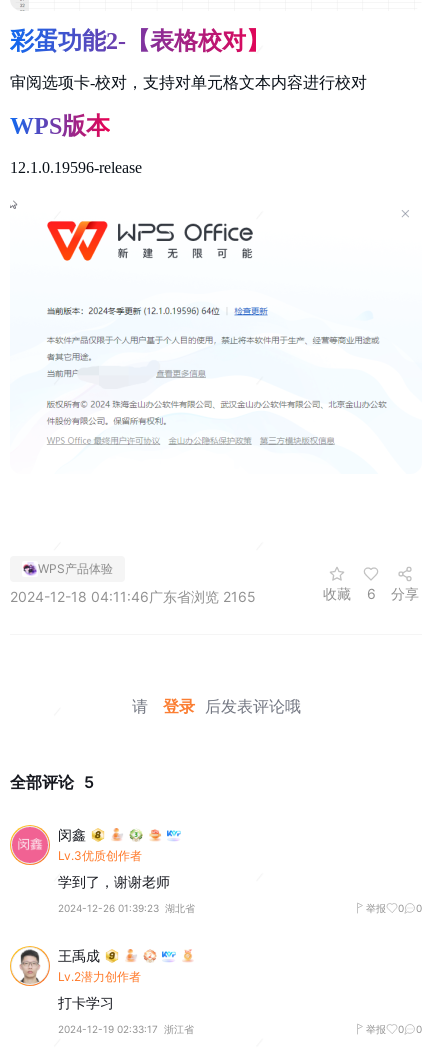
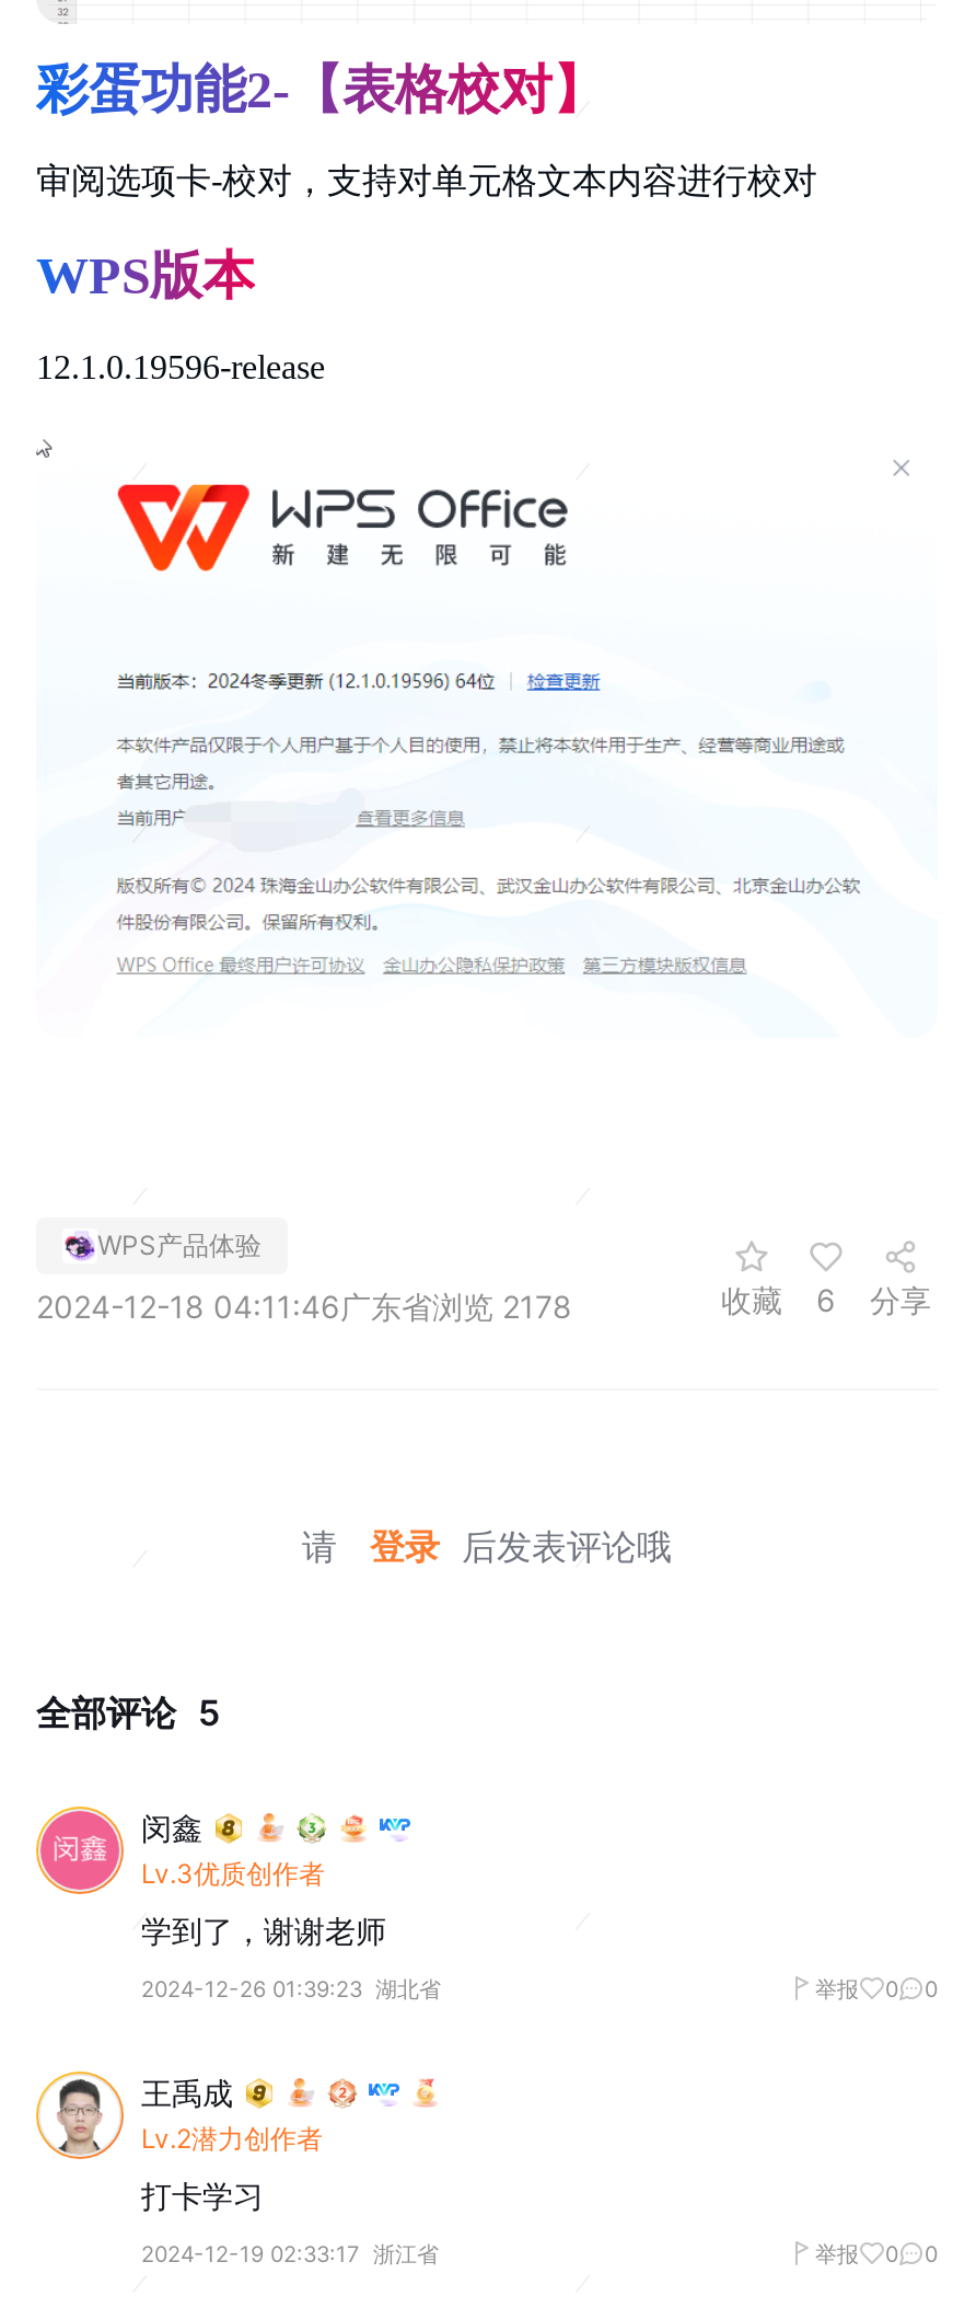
- 2024-12-18 04:11:46广东省浏览 2165
+ 2024-12-18 04:11:46广东省浏览 2178
